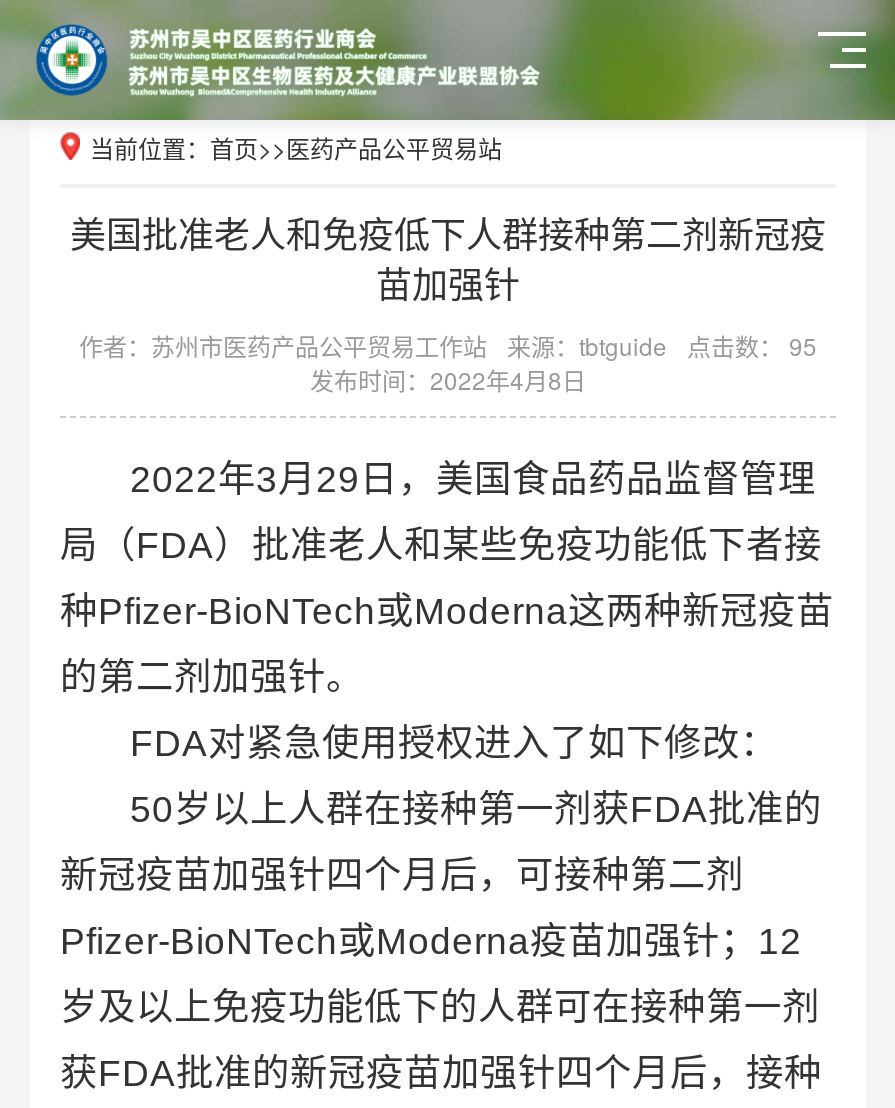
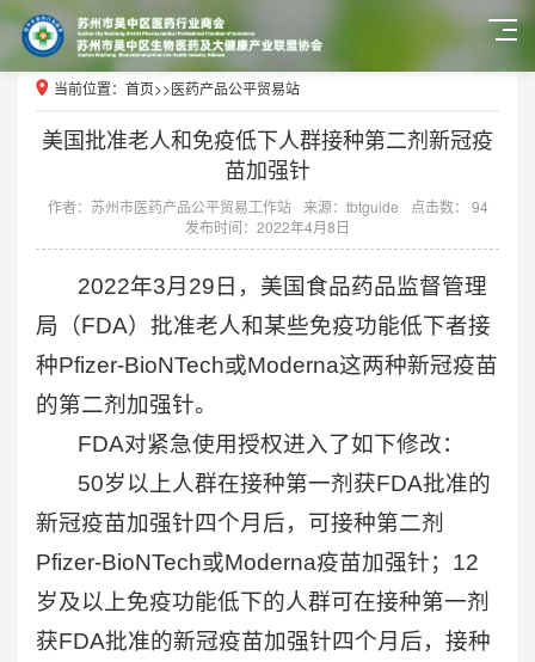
- 作者：苏州市医药产品公平贸易工作站 来源：tbtguide 点击数： 95
+ 作者：苏州市医药产品公平贸易工作站 来源：tbtguide 点击数： 94
